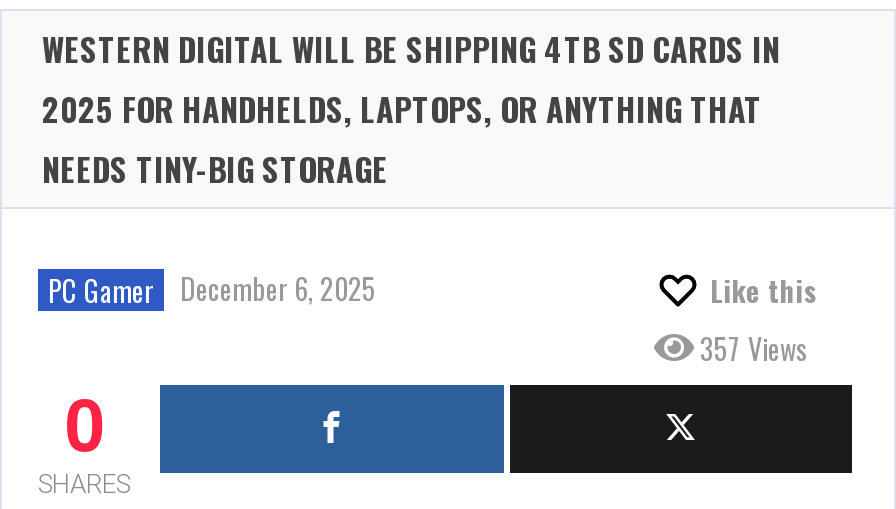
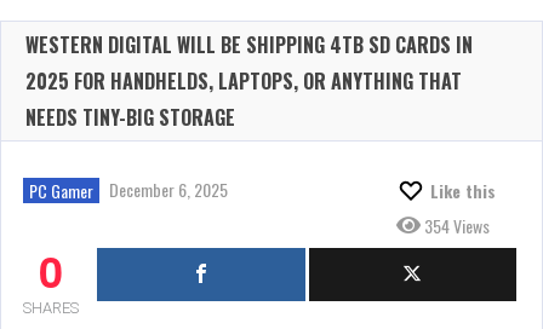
- 357 Views
+ 354 Views
